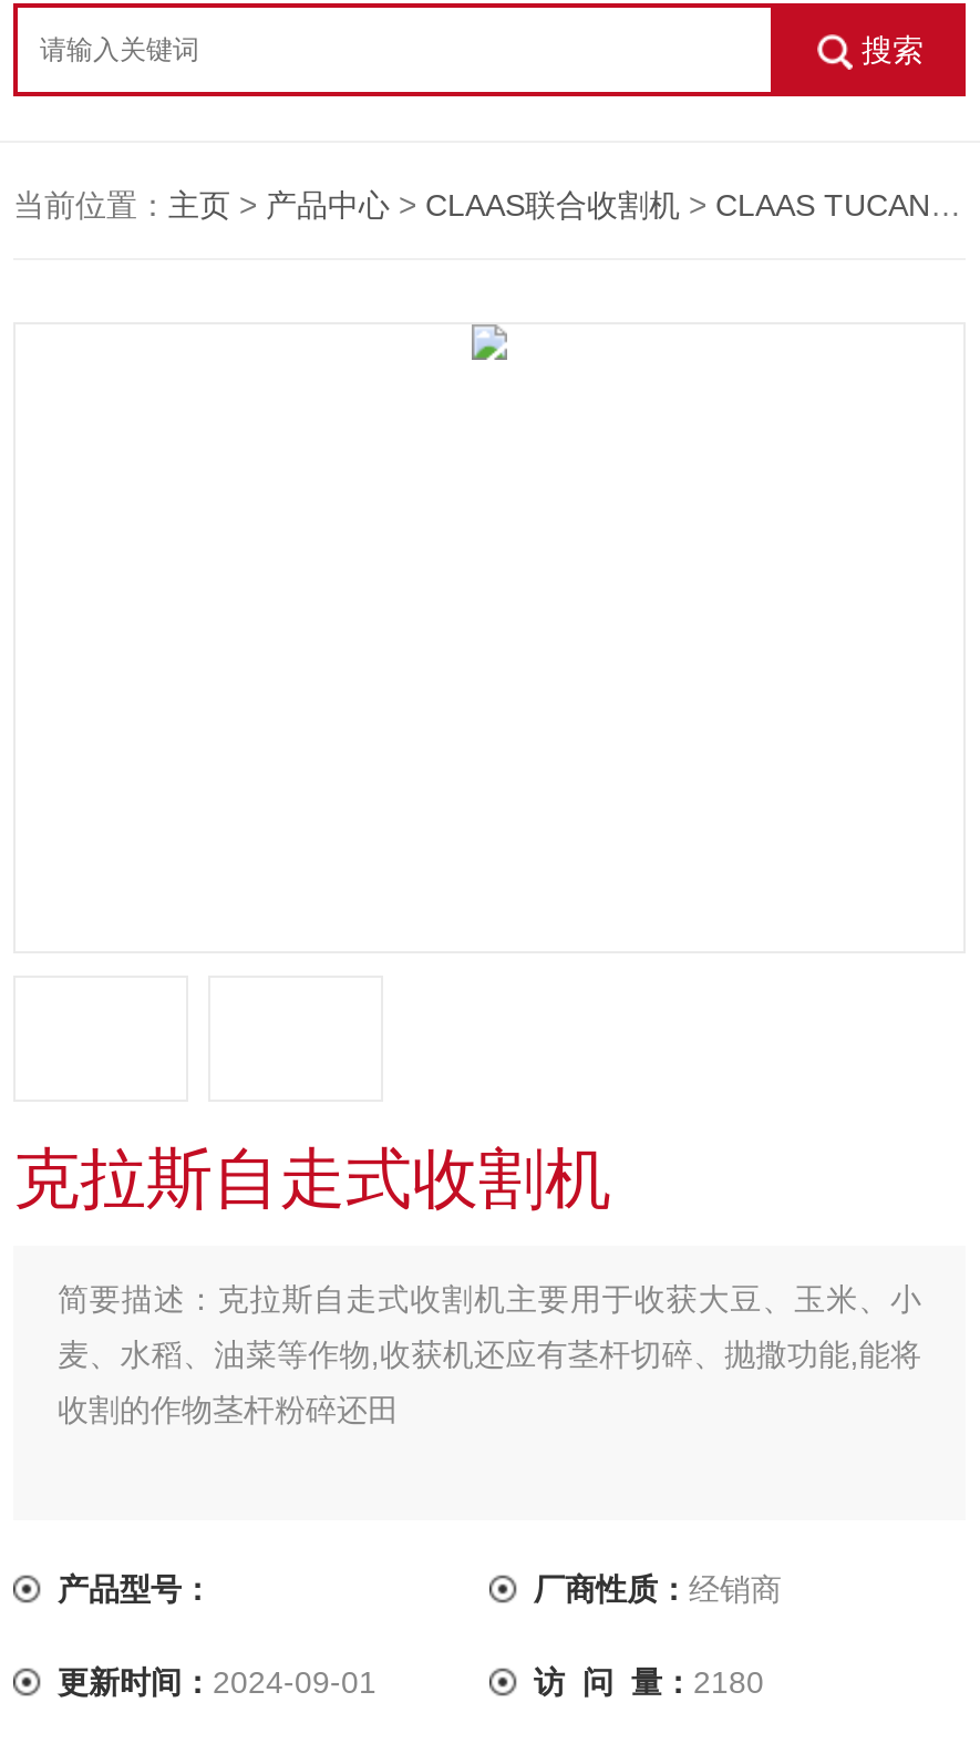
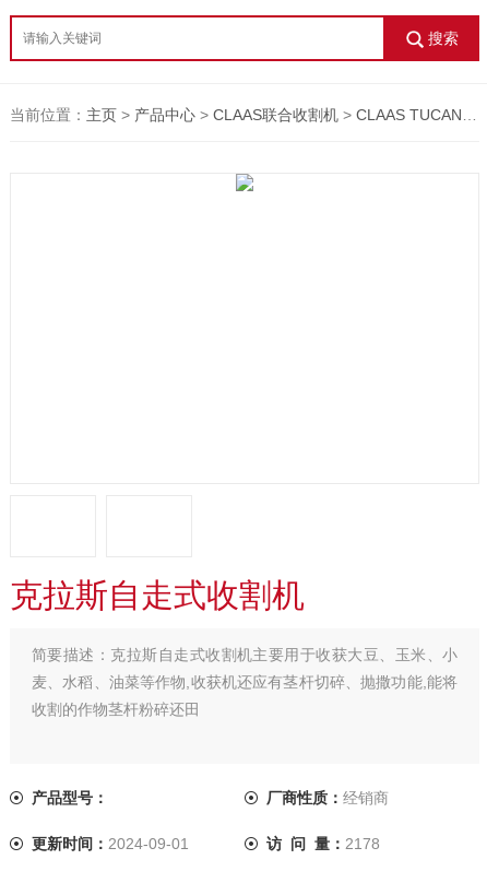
- 访 问 量：2180
+ 访 问 量：2178
